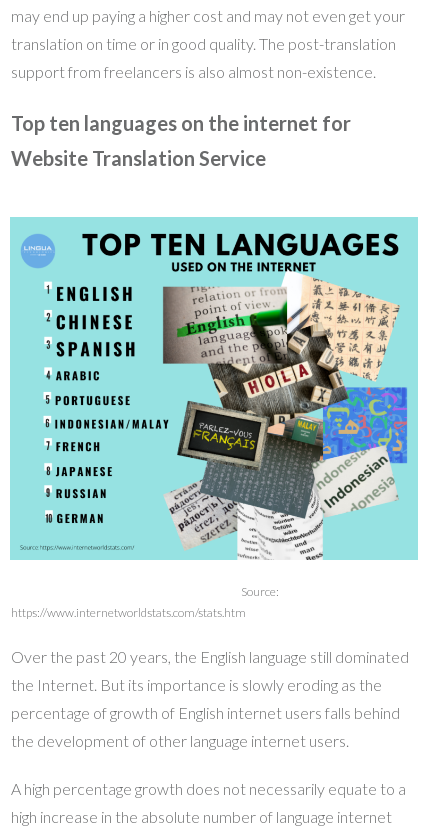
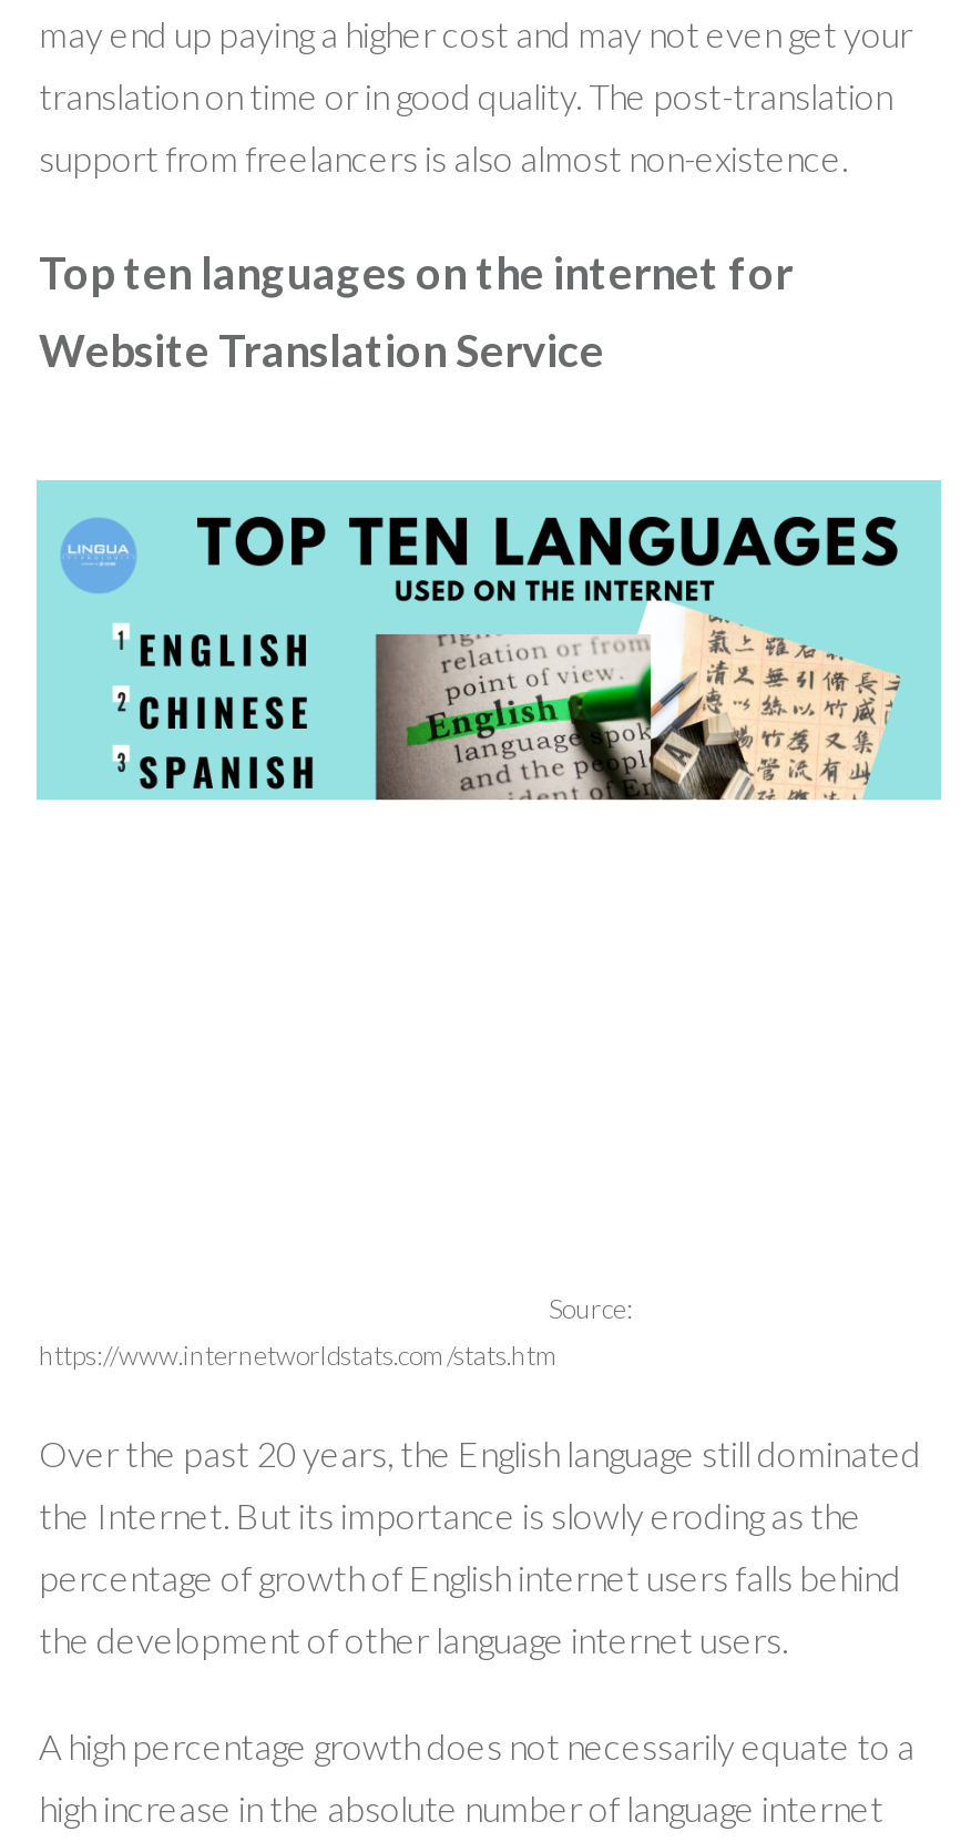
- [image]
